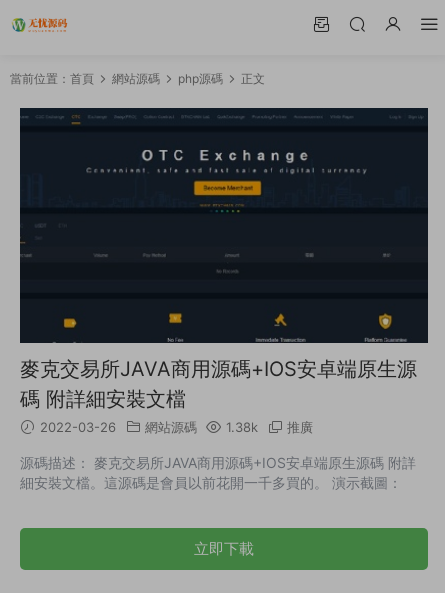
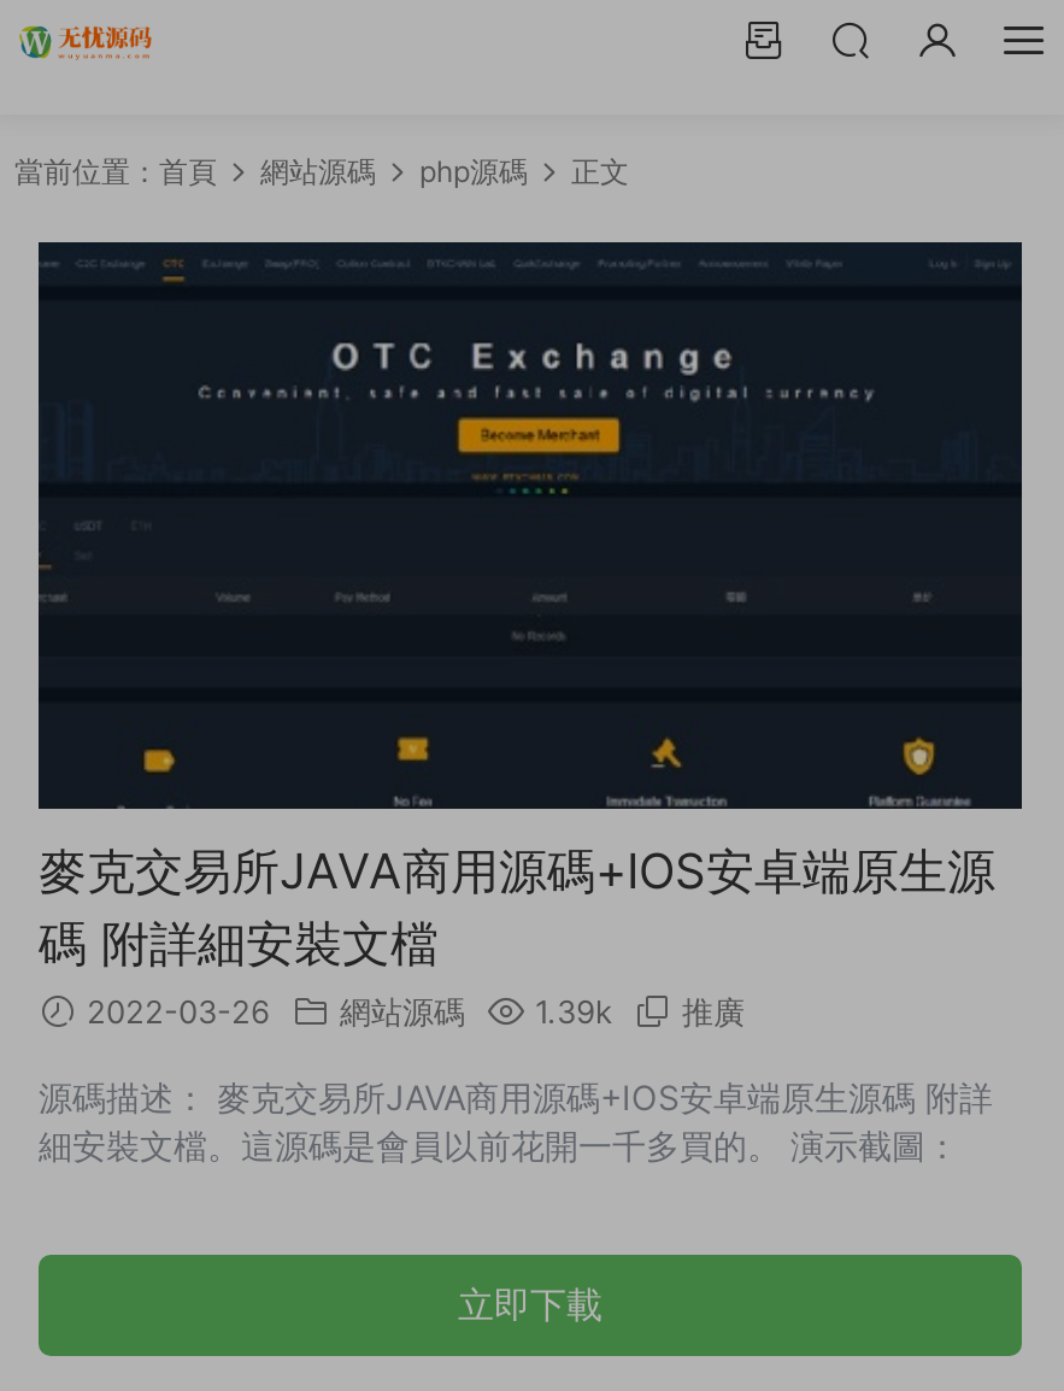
- 2022-03-26 網站源碼 1.38k 推廣
+ 2022-03-26 網站源碼 1.39k 推廣
